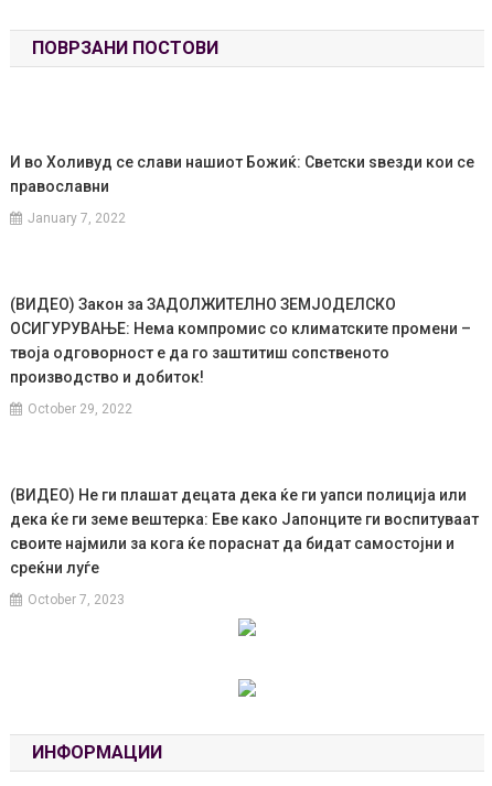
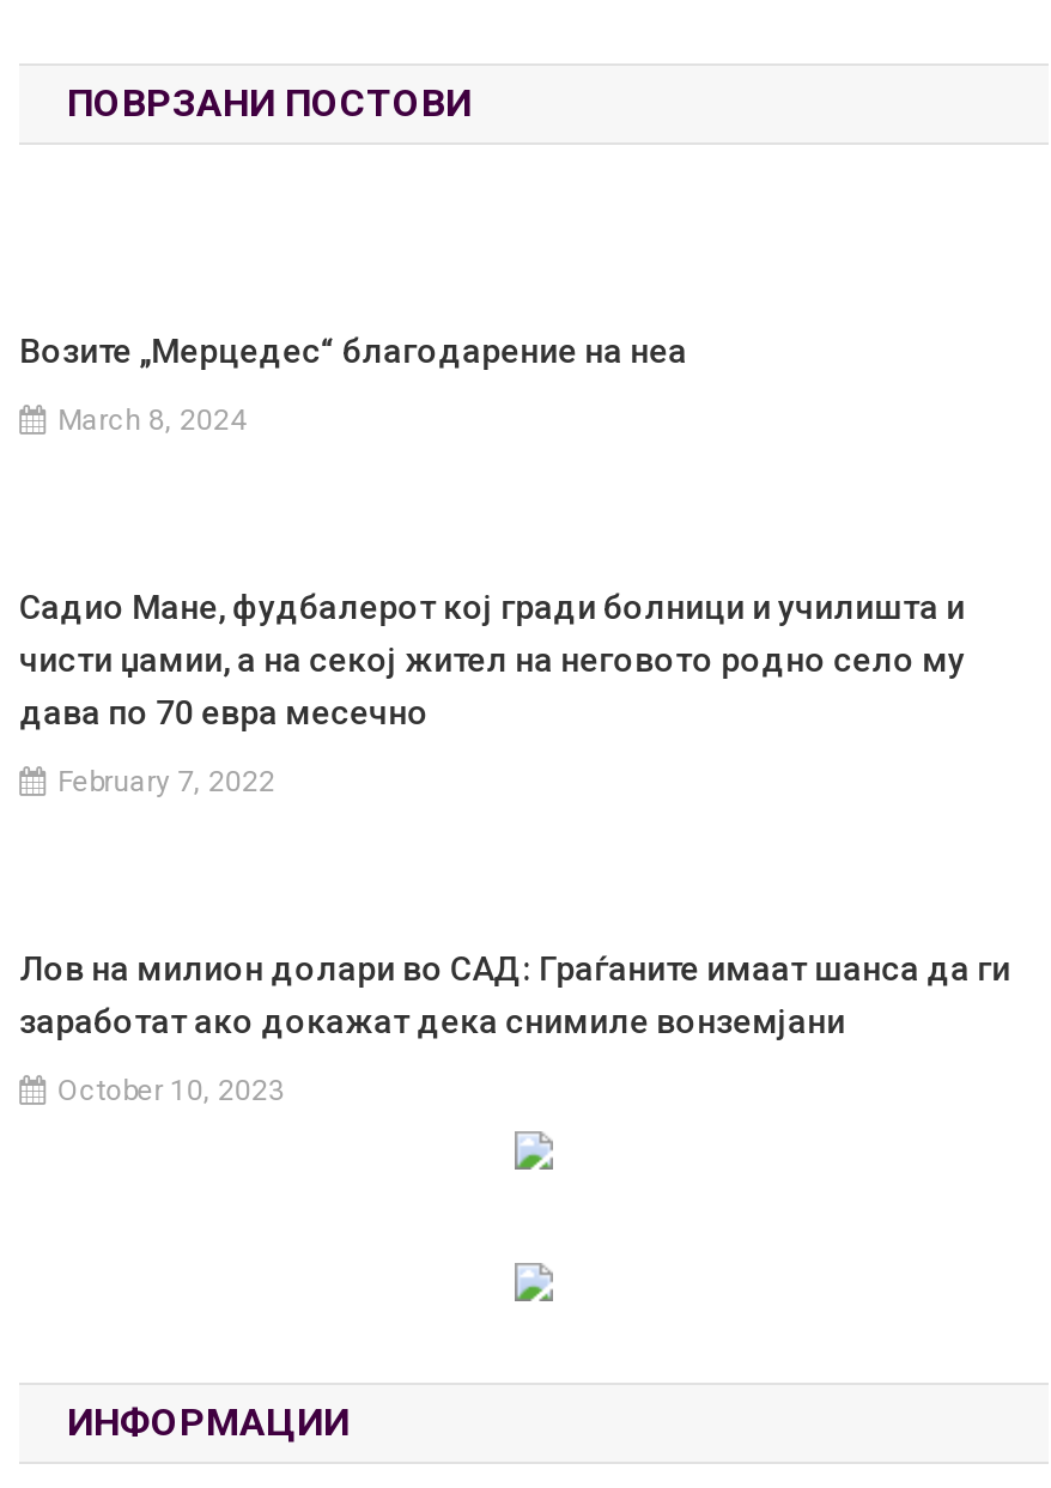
- И во Холивуд се слави нашиот Божиќ: Светски ѕвезди кои се
- православни
+ Возите „Мерцедес“ благодарение на неа

- January 7, 2022
+ March 8, 2024

- (ВИДЕО) Закон за ЗАДОЛЖИТЕЛНО ЗЕМЈОДЕЛСКО
- ОСИГУРУВАЊЕ: Нема компромис со климатските промени –
- твоја одговорност е да го заштитиш сопственото
- производство и добиток!
+ Садио Мане, фудбалерот кој гради болници и училишта и
+ чисти џамии, a на секој жител на неговото родно село му
+ дава по 70 евра месечно

- October 29, 2022
+ February 7, 2022

- (ВИДЕО) Не ги плашат децата дека ќе ги уапси полиција или
- дека ќе ги земе вештерка: Еве како Јапонците ги воспитуваат
- своите најмили за кога ќе пораснат да бидат самостојни и
- среќни луѓе
+ Лов на милион долари во САД: Граѓаните имаат шанса да ги
+ заработат ако докажат дека снимиле вонземјани

- October 7, 2023
+ October 10, 2023
